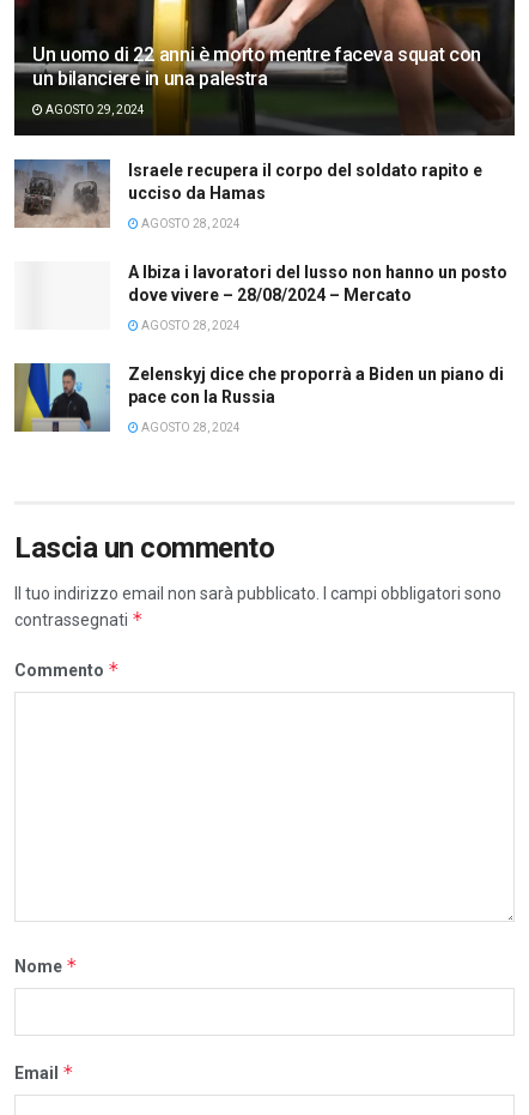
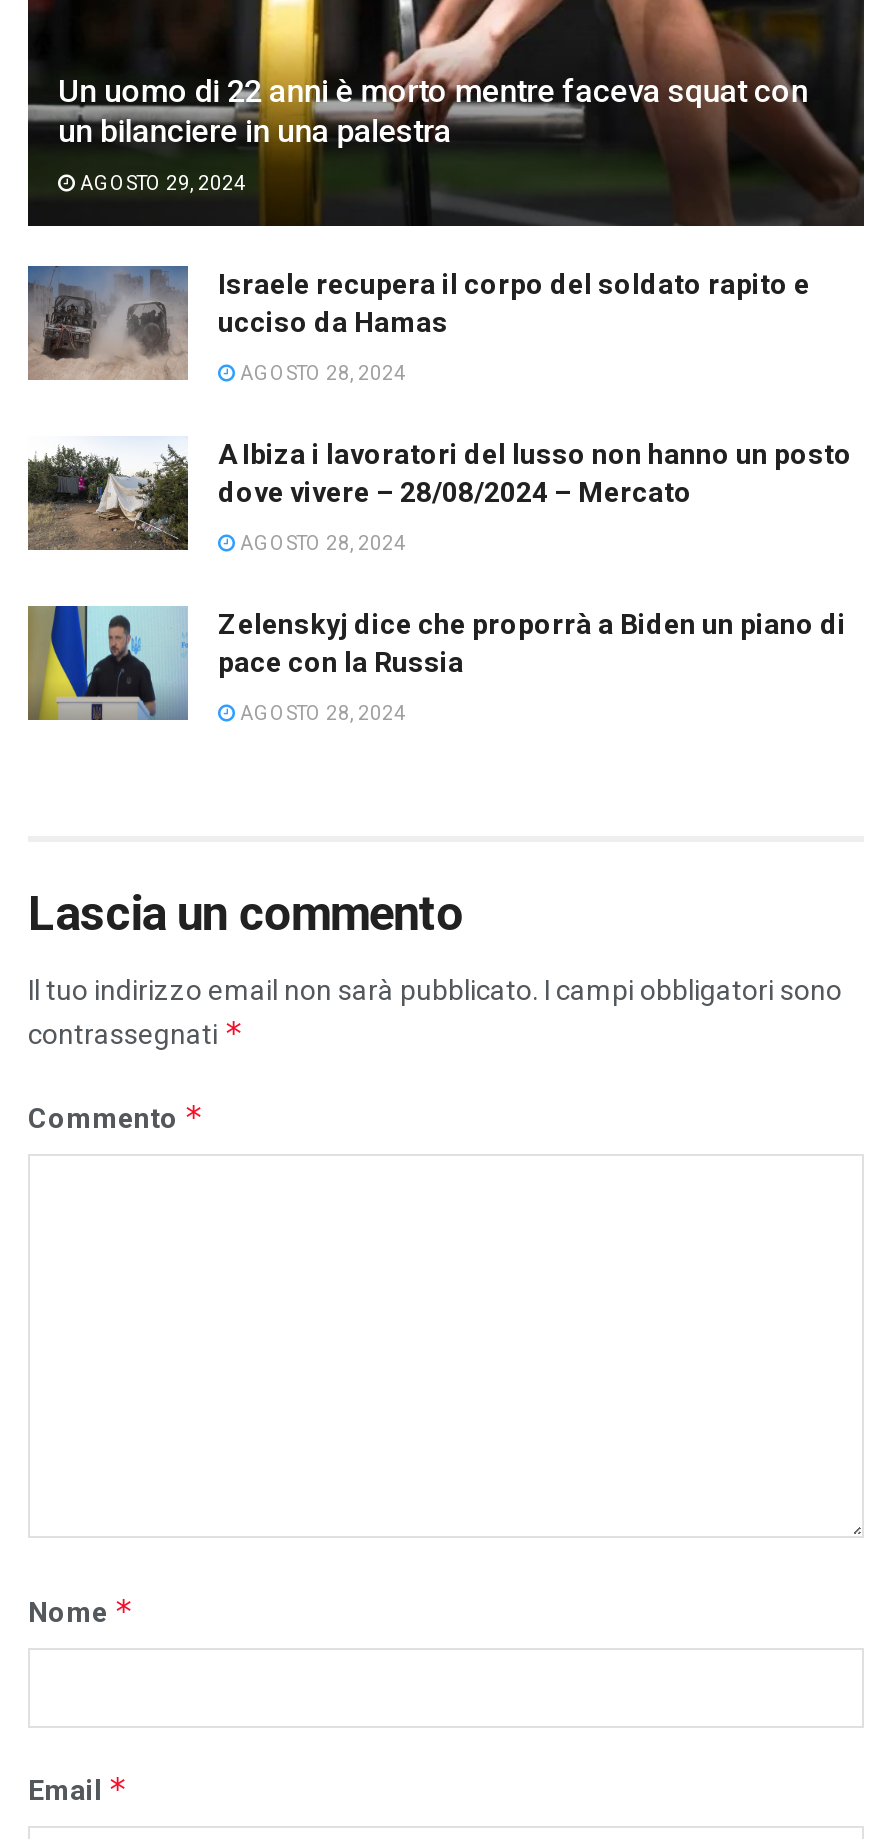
+ [image]
